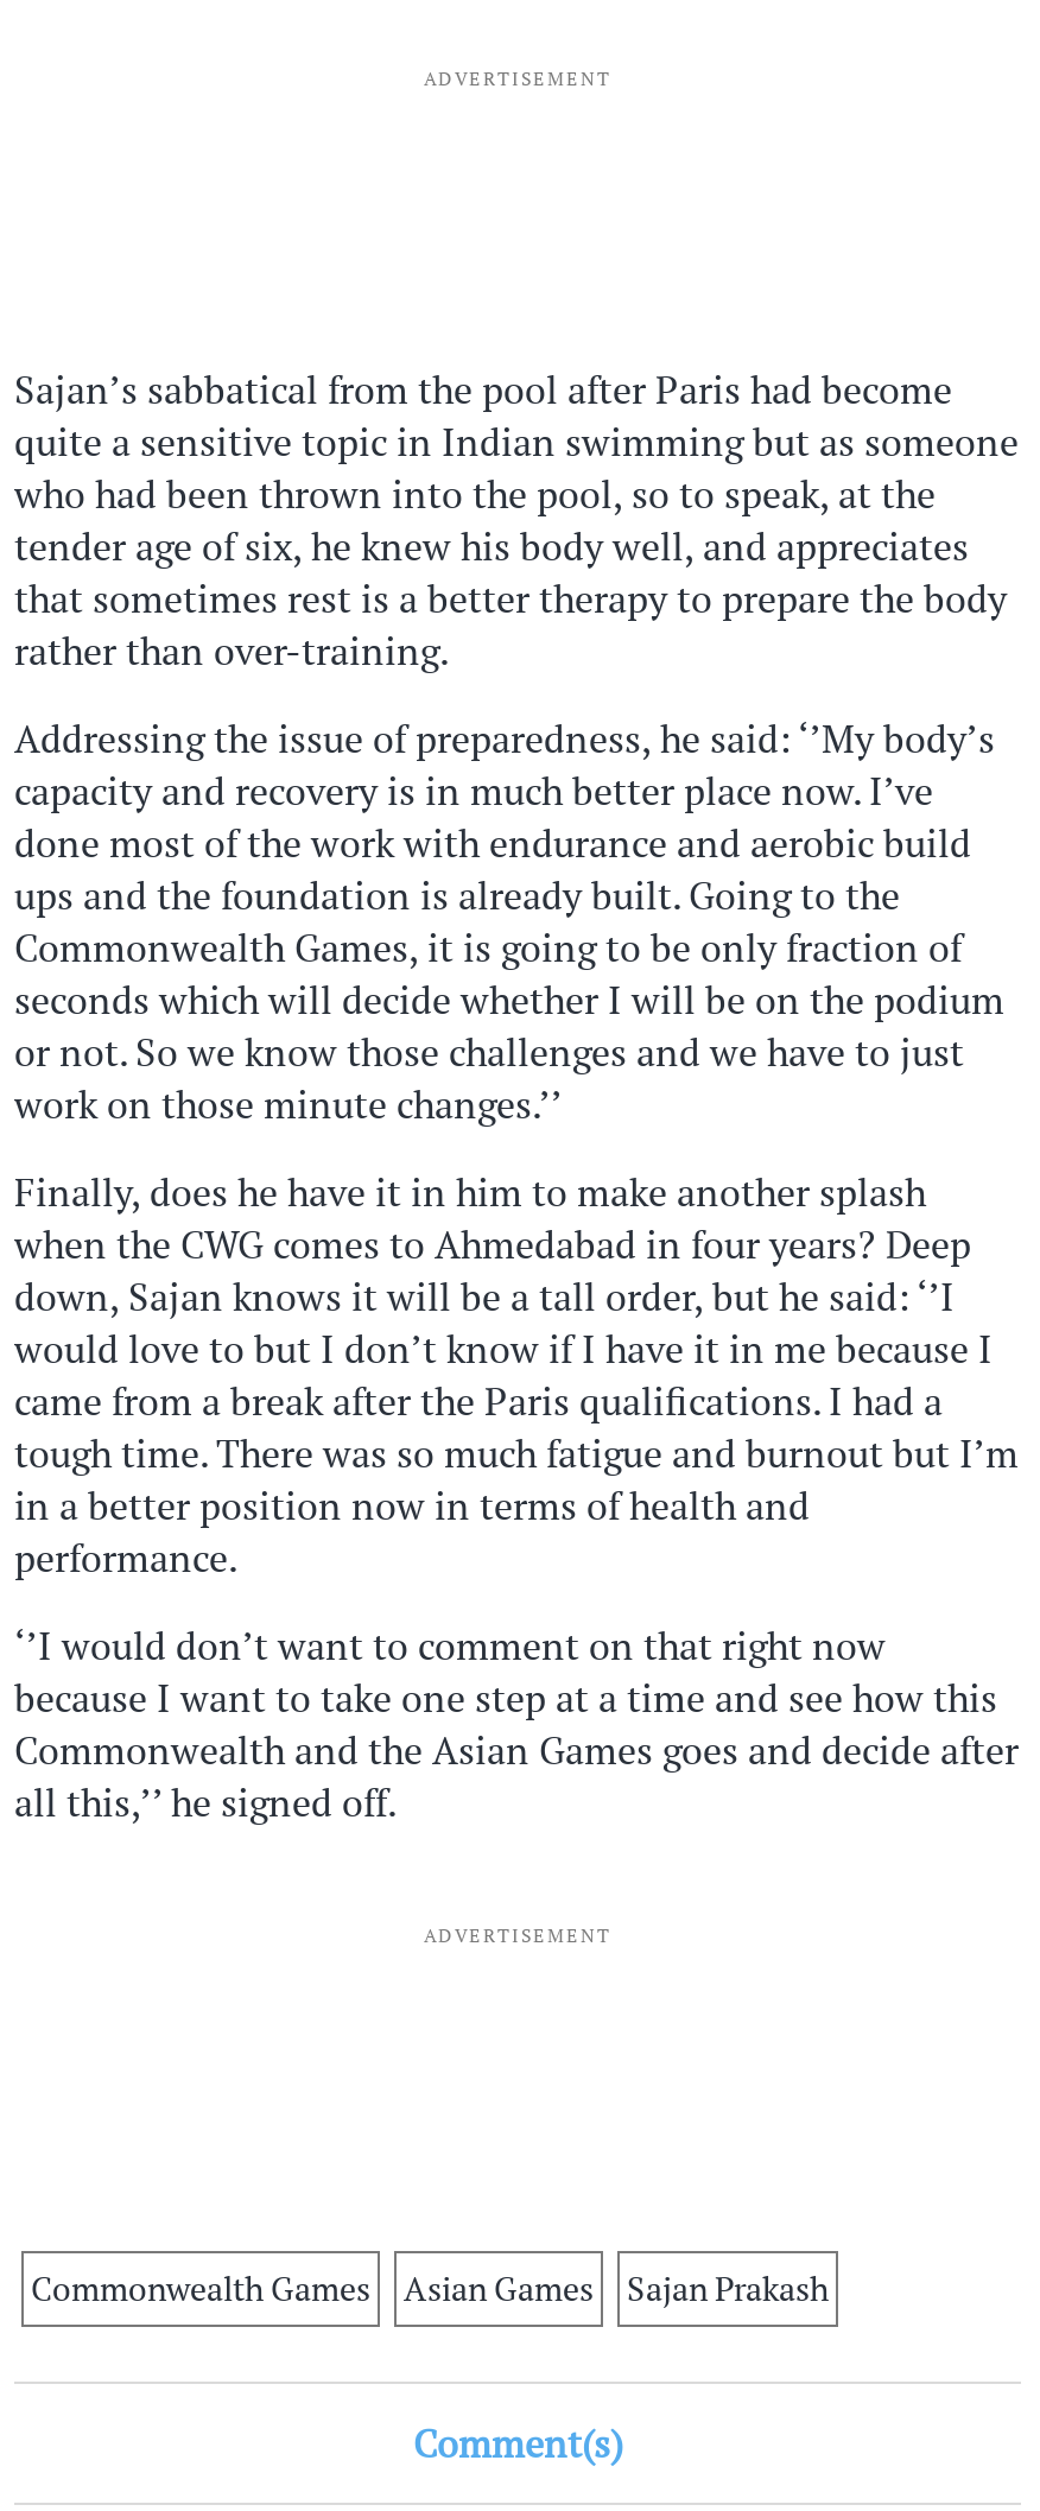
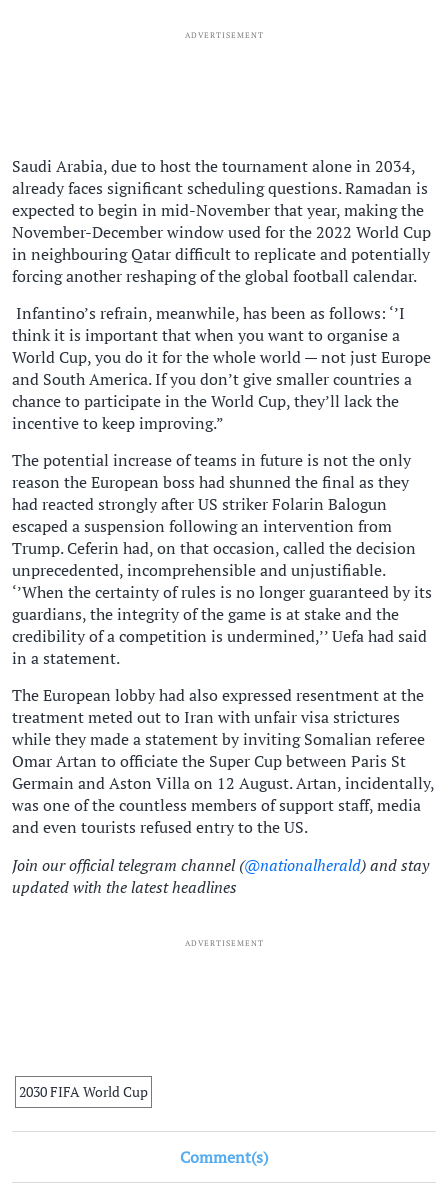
- Sajan’s sabbatical from the pool after Paris had become
- quite a sensitive topic in Indian swimming but as someone
- who had been thrown into the pool, so to speak, at the
- tender age of six, he knew his body well, and appreciates
- that sometimes rest is a better therapy to prepare the body
- rather than over-training.
- Addressing the issue of preparedness, he said: ‘’My body’s
- capacity and recovery is in much better place now. I’ve
- done most of the work with endurance and aerobic build
- ups and the foundation is already built. Going to the
- Commonwealth Games, it is going to be only fraction of
- seconds which will decide whether I will be on the podium
- or not. So we know those challenges and we have to just
- work on those minute changes.’’
- Finally, does he have it in him to make another splash
- when the CWG comes to Ahmedabad in four years? Deep
- down, Sajan knows it will be a tall order, but he said: ‘’I
- would love to but I don’t know if I have it in me because I
- came from a break after the Paris qualifications. I had a
- tough time. There was so much fatigue and burnout but I’m
- in a better position now in terms of health and
- performance.
- ‘’I would don’t want to comment on that right now
- because I want to take one step at a time and see how this
- Commonwealth and the Asian Games goes and decide after
- all this,’’ he signed off.
+ Saudi Arabia, due to host the tournament alone in 2034,
+ already faces significant scheduling questions. Ramadan is
+ expected to begin in mid-November that year, making the
+ November-December window used for the 2022 World Cup
+ in neighbouring Qatar difficult to replicate and potentially
+ forcing another reshaping of the global football calendar.
+ Infantino’s refrain, meanwhile, has been as follows: ‘’I
+ think it is important that when you want to organise a
+ World Cup, you do it for the whole world — not just Europe
+ and South America. If you don’t give smaller countries a
+ chance to participate in the World Cup, they’ll lack the
+ incentive to keep improving.”
+ The potential increase of teams in future is not the only
+ reason the European boss had shunned the final as they
+ had reacted strongly after US striker Folarin Balogun
+ escaped a suspension following an intervention from
+ Trump. Ceferin had, on that occasion, called the decision
+ unprecedented, incomprehensible and unjustifiable.
+ ‘’When the certainty of rules is no longer guaranteed by its
+ guardians, the integrity of the game is at stake and the
+ credibility of a competition is undermined,’’ Uefa had said
+ in a statement.
+ The European lobby had also expressed resentment at the
+ treatment meted out to Iran with unfair visa strictures
+ while they made a statement by inviting Somalian referee
+ Omar Artan to officiate the Super Cup between Paris St
+ Germain and Aston Villa on 12 August. Artan, incidentally,
+ was one of the countless members of support staff, media
+ and even tourists refused entry to the US.
+ Join our official telegram channel (@nationalherald) and stay
+ updated with the latest headlines

- Commonwealth Games
- Asian Games
- Sajan Prakash
+ 2030 FIFA World Cup
